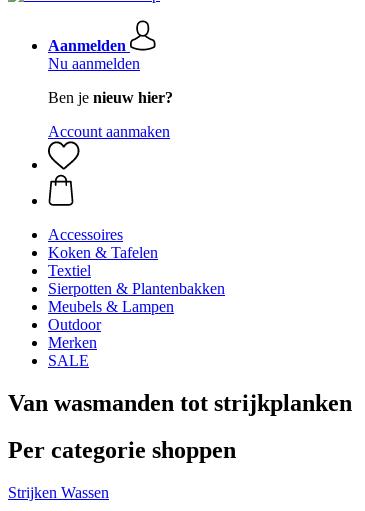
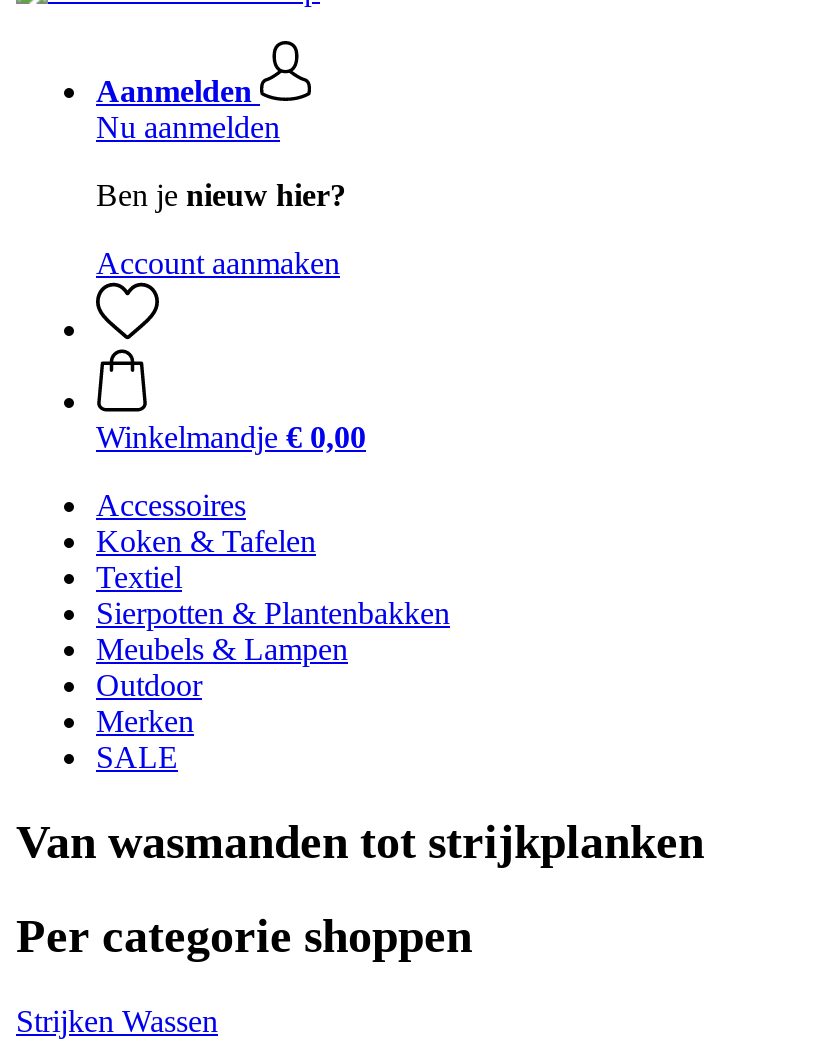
+ Winkelmandje € 0,00
